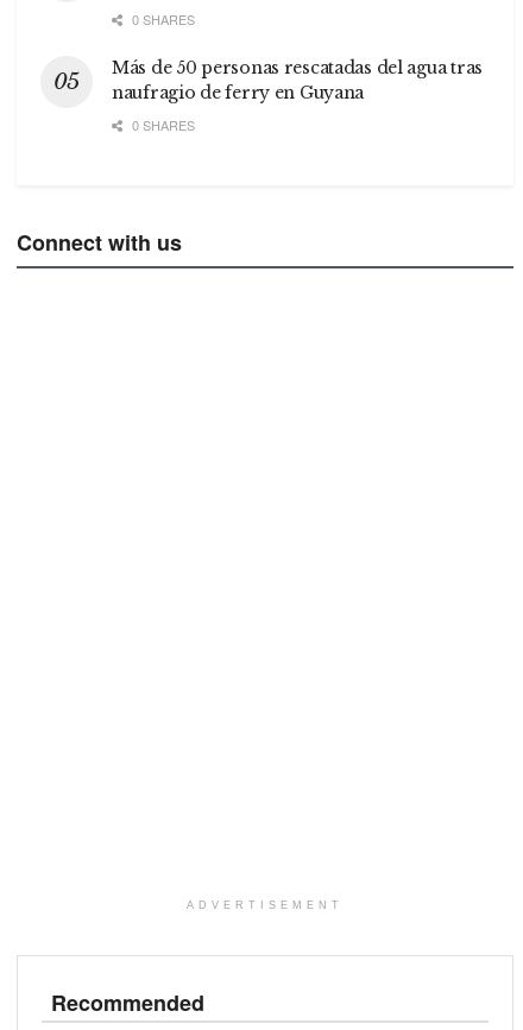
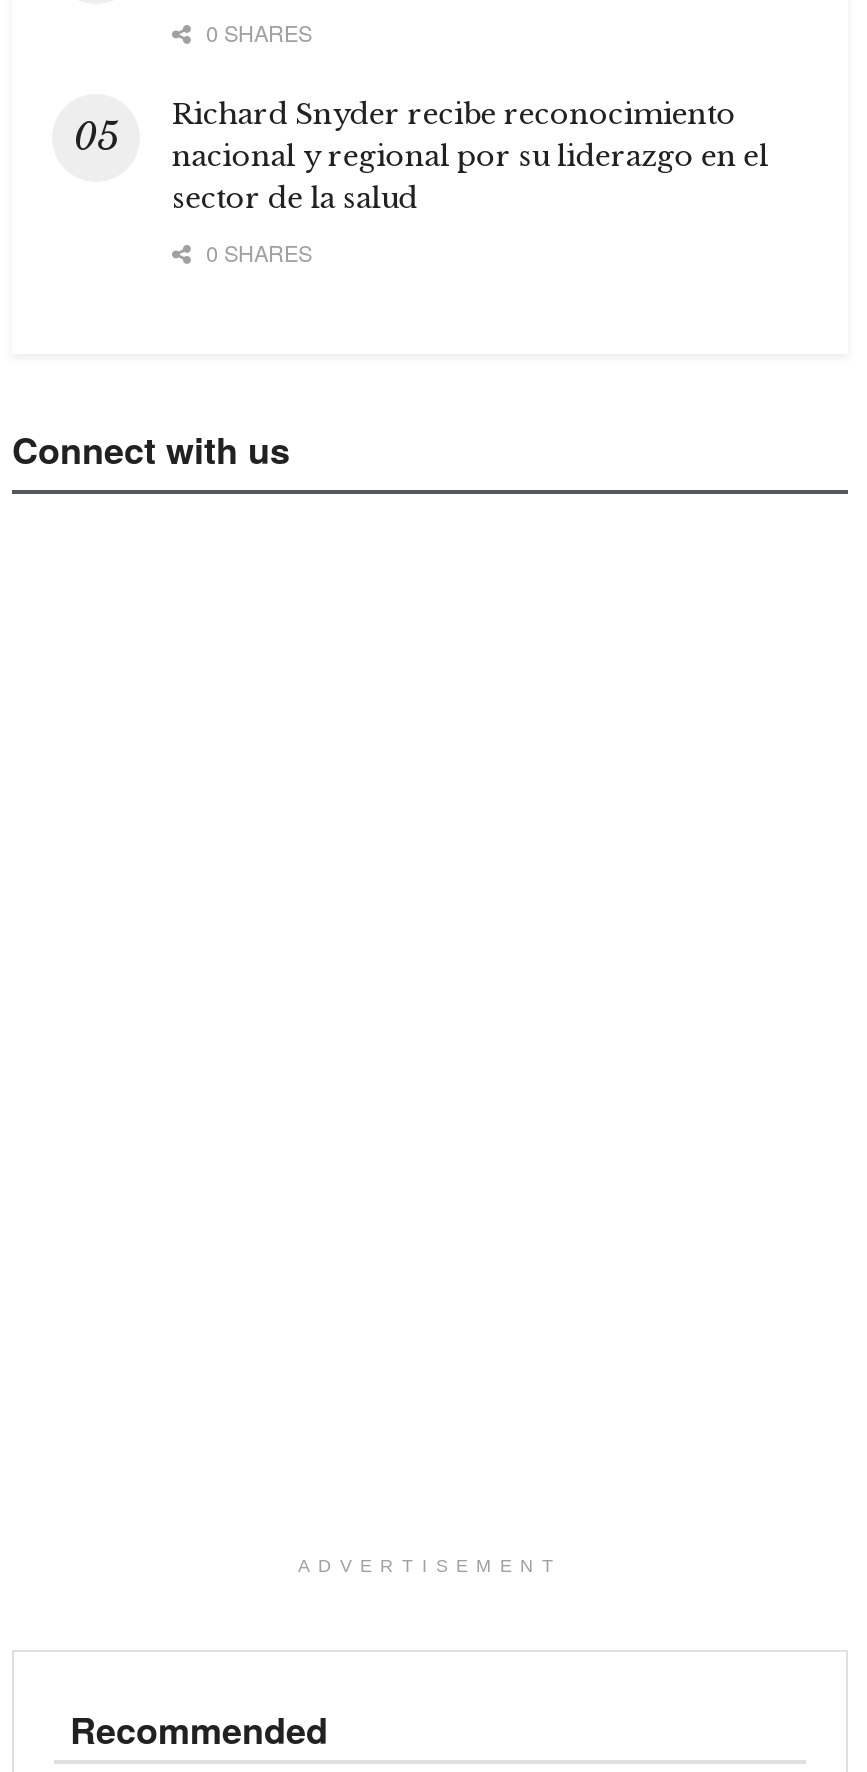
- Más de 50 personas rescatadas del agua tras
- naufragio de ferry en Guyana
+ Richard Snyder recibe reconocimiento
+ nacional y regional por su liderazgo en el
+ sector de la salud
